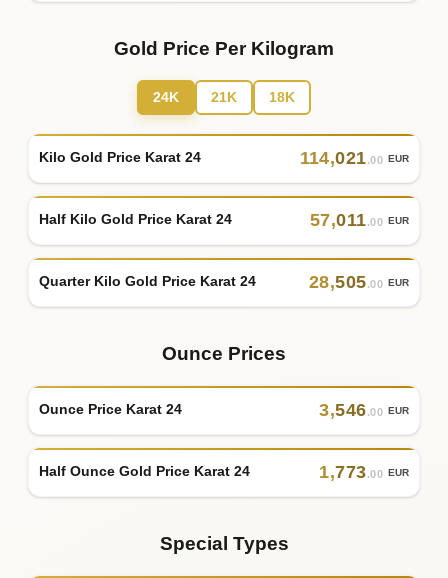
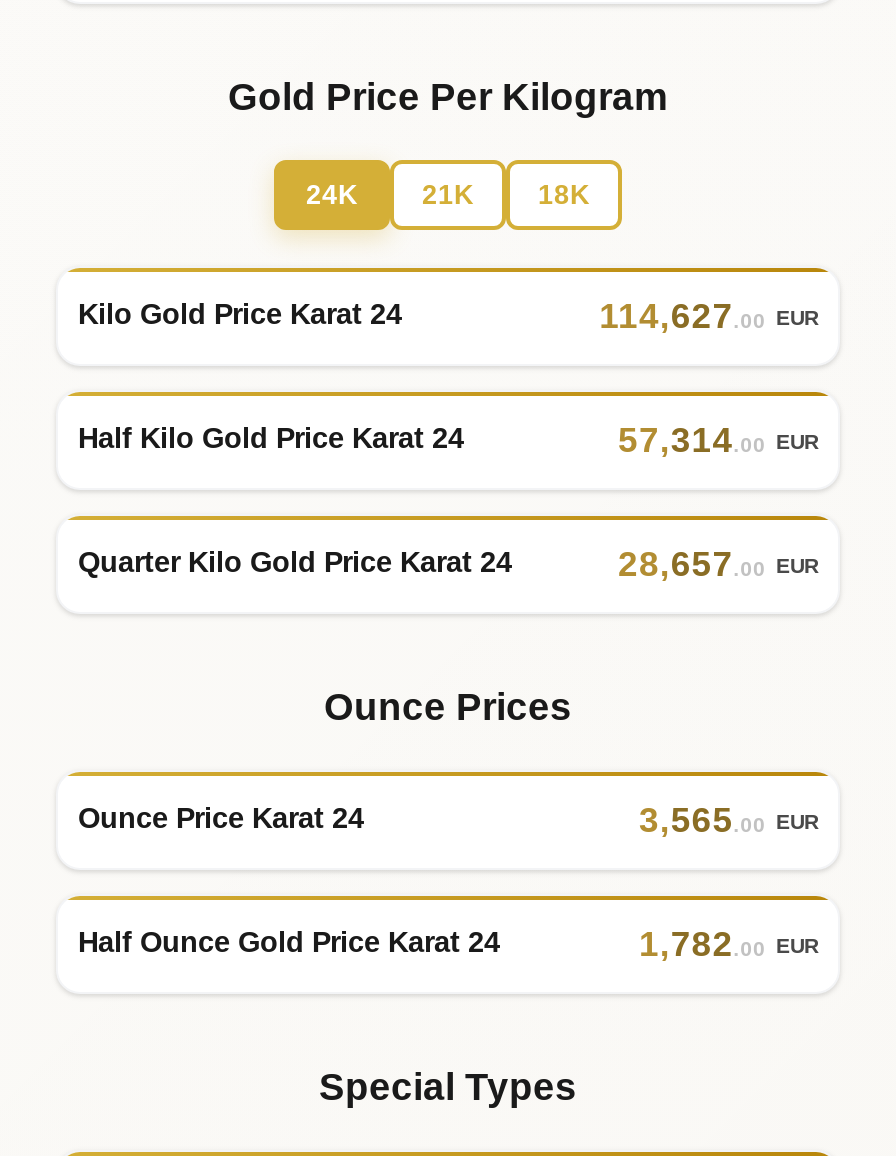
- 114,021.00 EUR
+ 114,627.00 EUR

- 57,011.00 EUR
+ 57,314.00 EUR

- 28,505.00 EUR
+ 28,657.00 EUR

- 3,546.00 EUR
+ 3,565.00 EUR

- 1,773.00 EUR
+ 1,782.00 EUR
